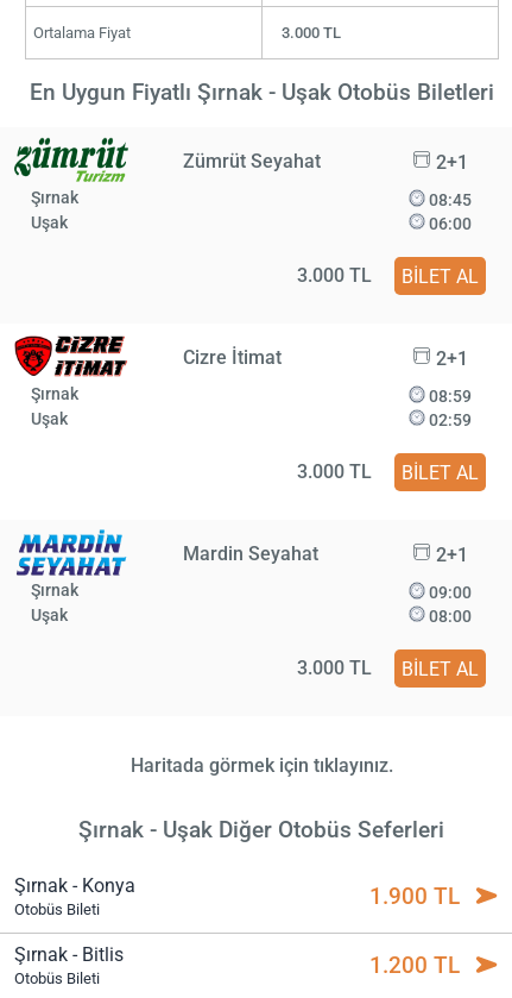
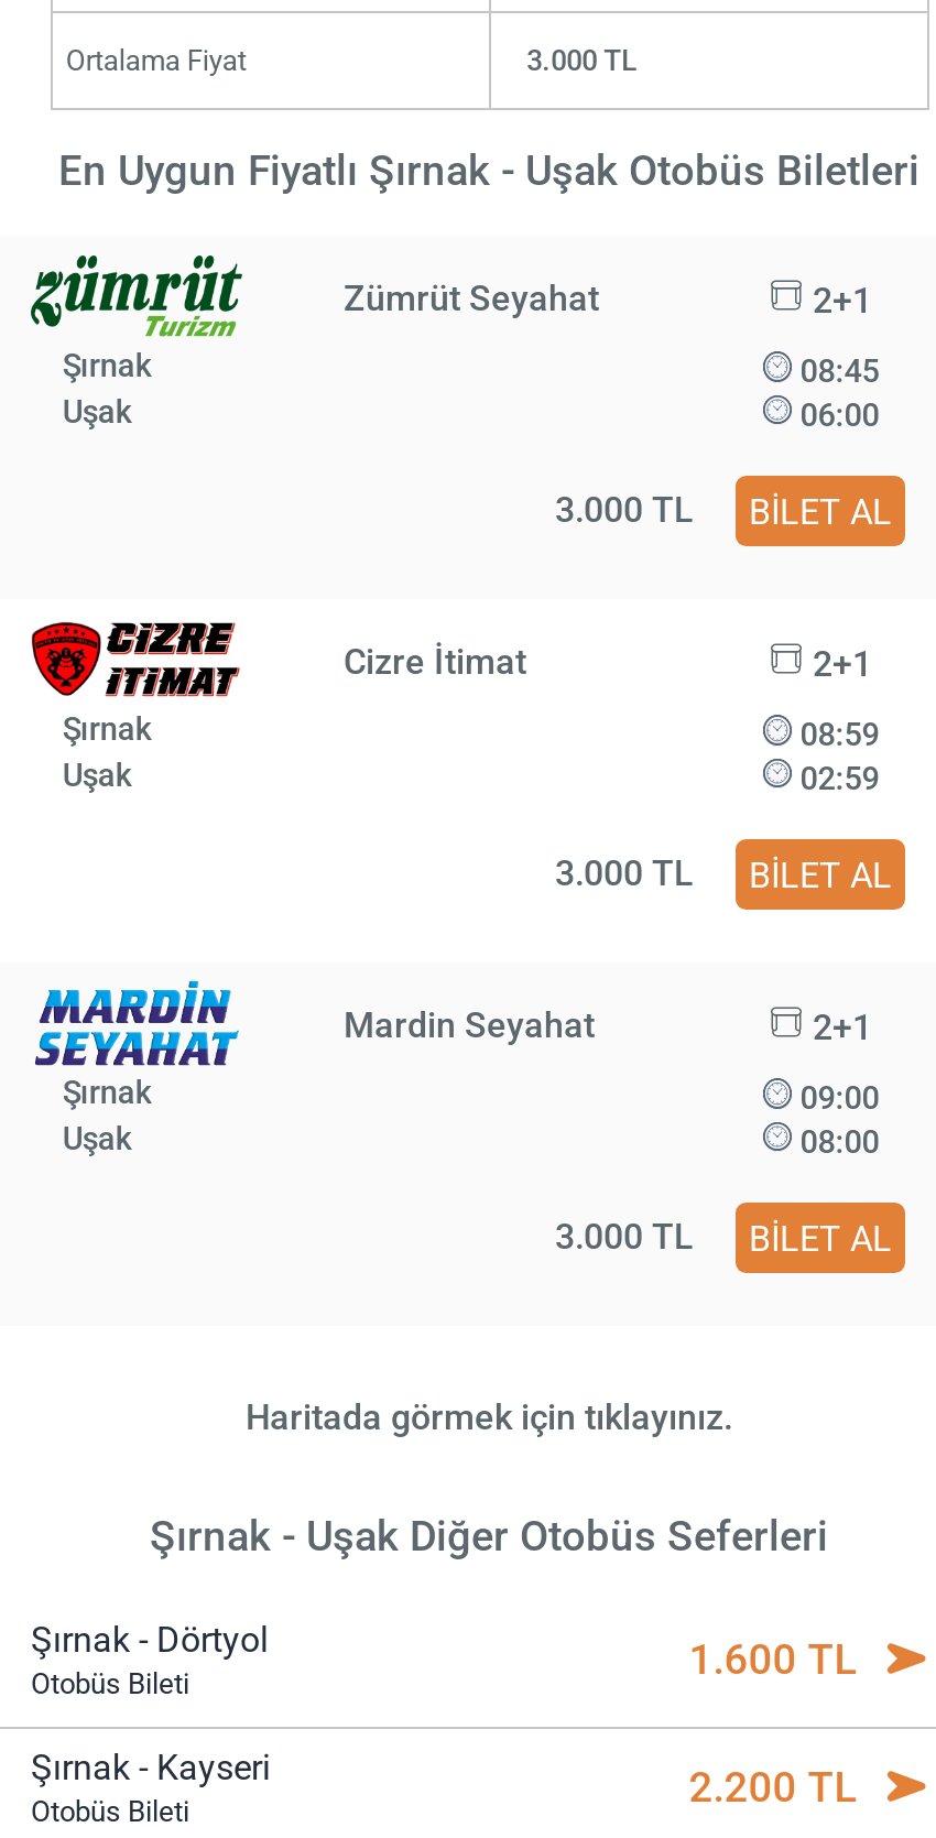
- Şırnak - Konya
+ Şırnak - Dörtyol

- 1.900 TL
+ 1.600 TL

- Şırnak - Bitlis
+ Şırnak - Kayseri

- 1.200 TL
+ 2.200 TL
